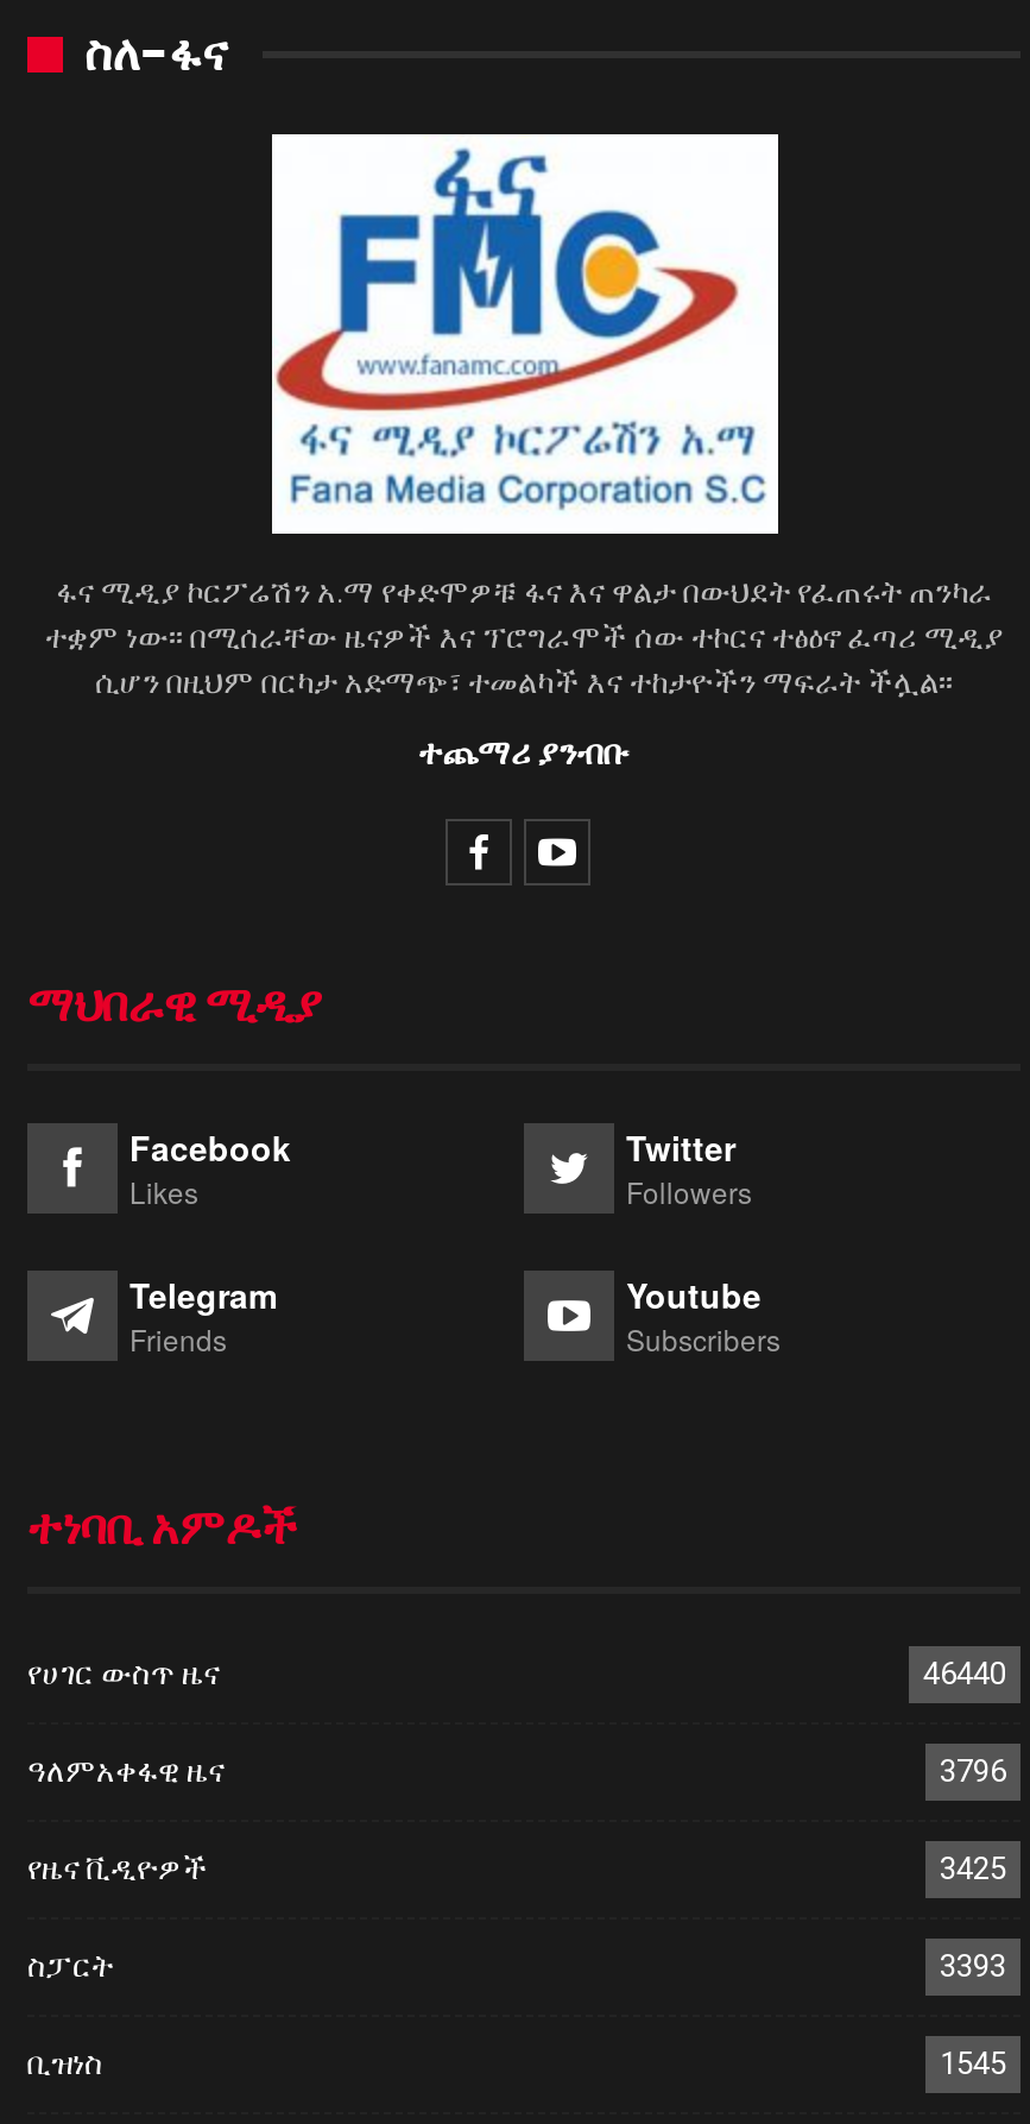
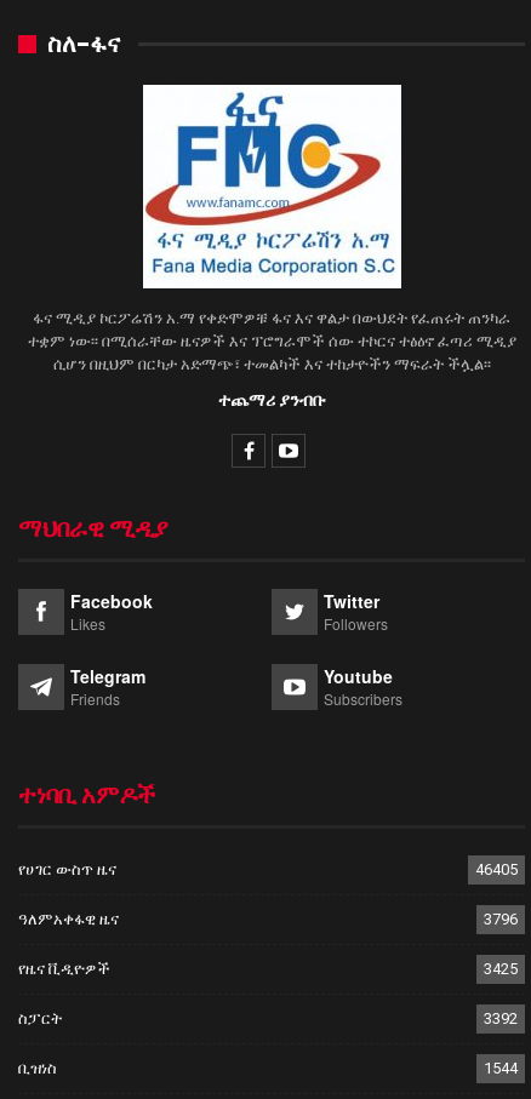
- 46440
+ 46405

- 3393
+ 3392

- 1545
+ 1544
